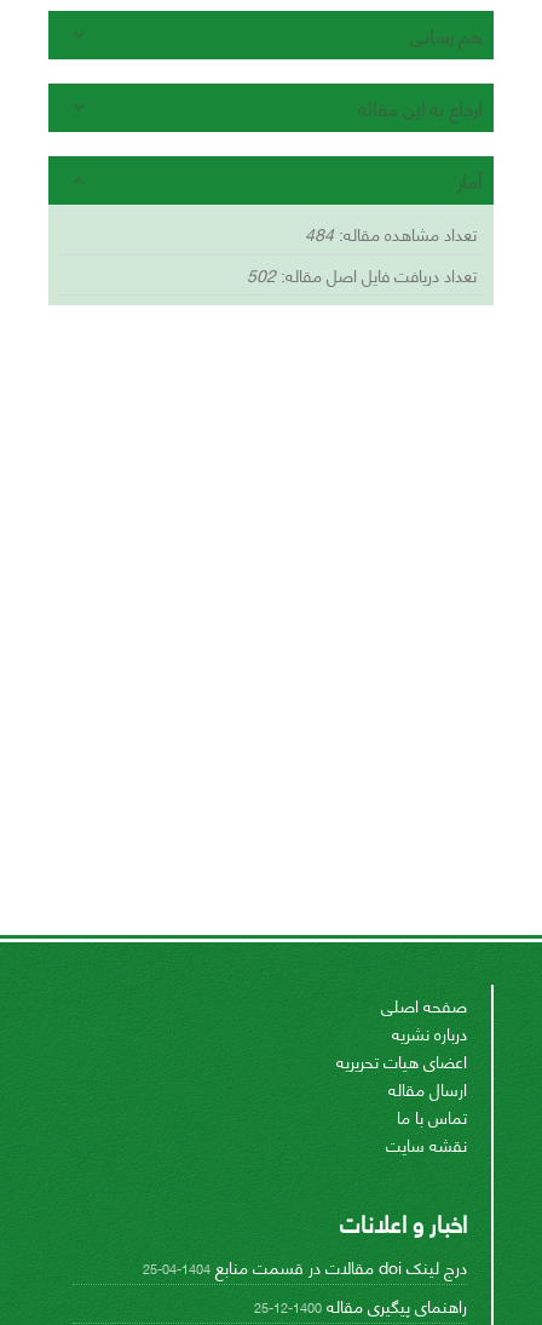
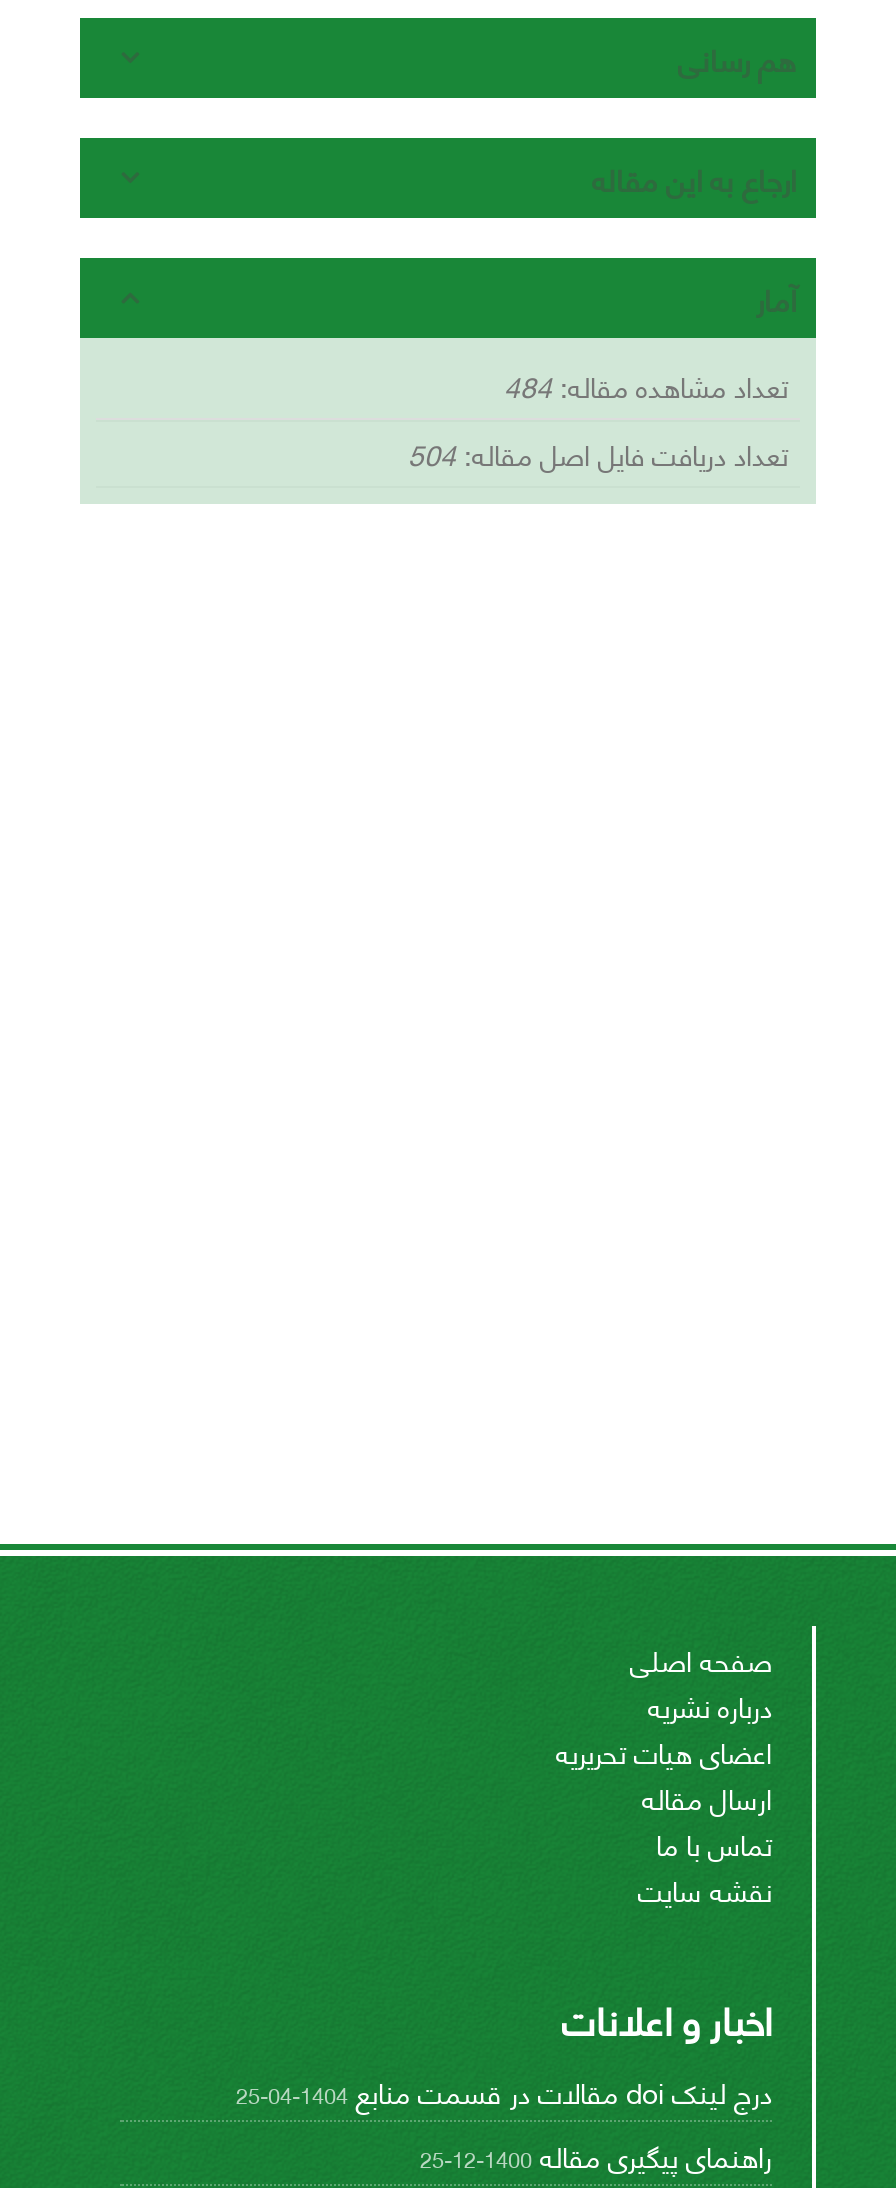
- تعداد دریافت فایل اصل مقاله: 502
+ تعداد دریافت فایل اصل مقاله: 504
